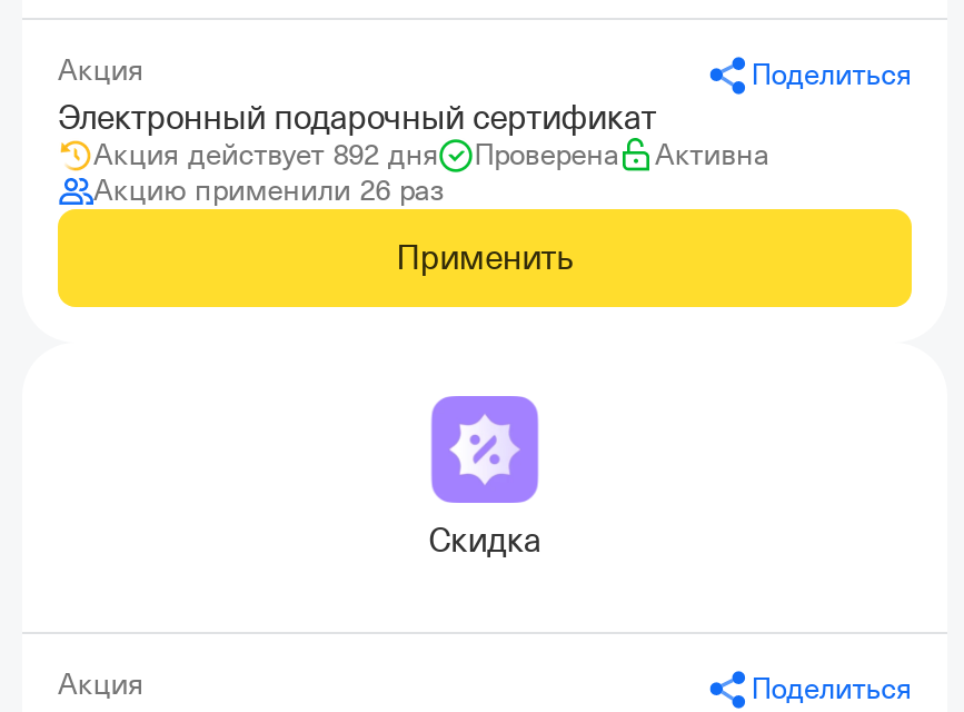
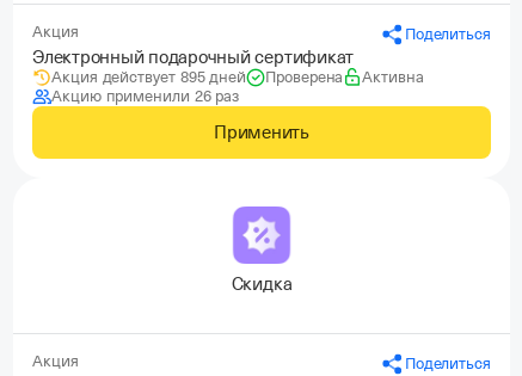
- Акция действует 892 дня
+ Акция действует 895 дней
